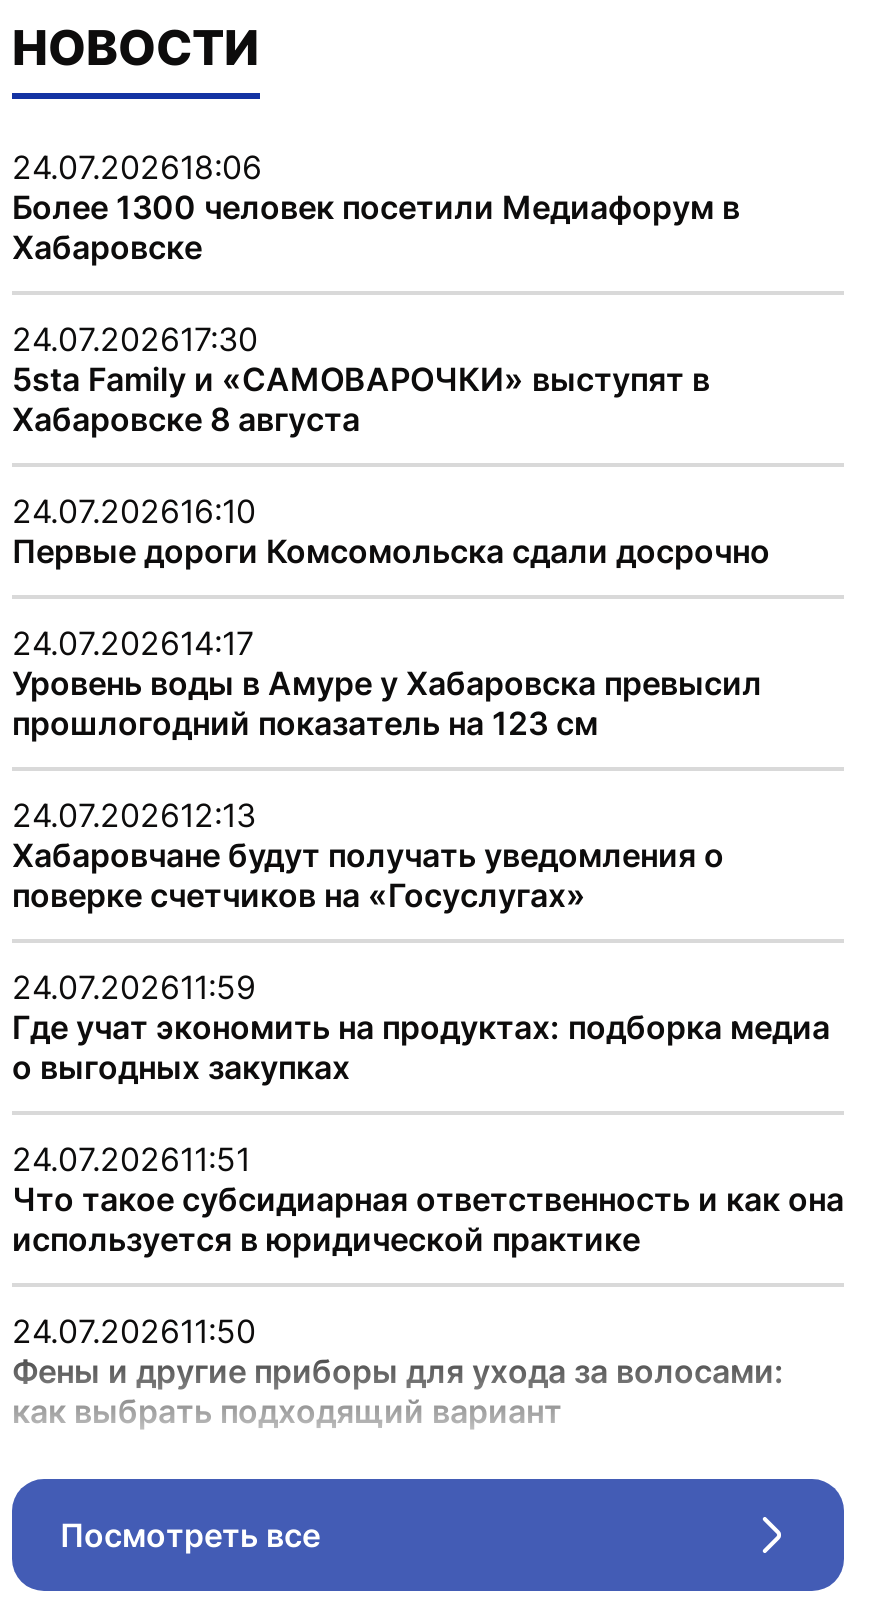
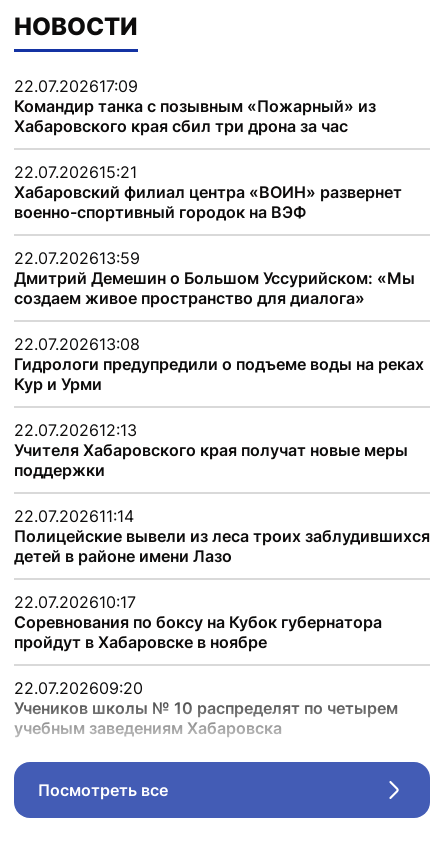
- 24.07.202618:06
- Более 1300 человек посетили Медиафорум в
- Хабаровске
+ 22.07.202617:09
+ Командир танка с позывным «Пожарный» из
+ Хабаровского края сбил три дрона за час

- 24.07.202617:30
- 5sta Family и «САМОВАРОЧКИ» выступят в
- Хабаровске 8 августа
+ 22.07.202615:21
+ Хабаровский филиал центра «ВОИН» развернет
+ военно-спортивный городок на ВЭФ

- 24.07.202616:10
- Первые дороги Комсомольска сдали досрочно
+ 22.07.202613:59
+ Дмитрий Демешин о Большом Уссурийском: «Мы
+ создаем живое пространство для диалога»

- 24.07.202614:17
- Уровень воды в Амуре у Хабаровска превысил
- прошлогодний показатель на 123 см
+ 22.07.202613:08
+ Гидрологи предупредили о подъеме воды на реках
+ Кур и Урми

- 24.07.202612:13
- Хабаровчане будут получать уведомления о
- поверке счетчиков на «Госуслугах»
+ 22.07.202612:13
+ Учителя Хабаровского края получат новые меры
+ поддержки

- 24.07.202611:59
- Где учат экономить на продуктах: подборка медиа
- о выгодных закупках
+ 22.07.202611:14
+ Полицейские вывели из леса троих заблудившихся
+ детей в районе имени Лазо

- 24.07.202611:51
- Что такое субсидиарная ответственность и как она
- используется в юридической практике
+ 22.07.202610:17
+ Соревнования по боксу на Кубок губернатора
+ пройдут в Хабаровске в ноябре

- 24.07.202611:50
- Фены и другие приборы для ухода за волосами:
- как выбрать подходящий вариант
+ 22.07.202609:20
+ Учеников школы № 10 распределят по четырем
+ учебным заведениям Хабаровска
